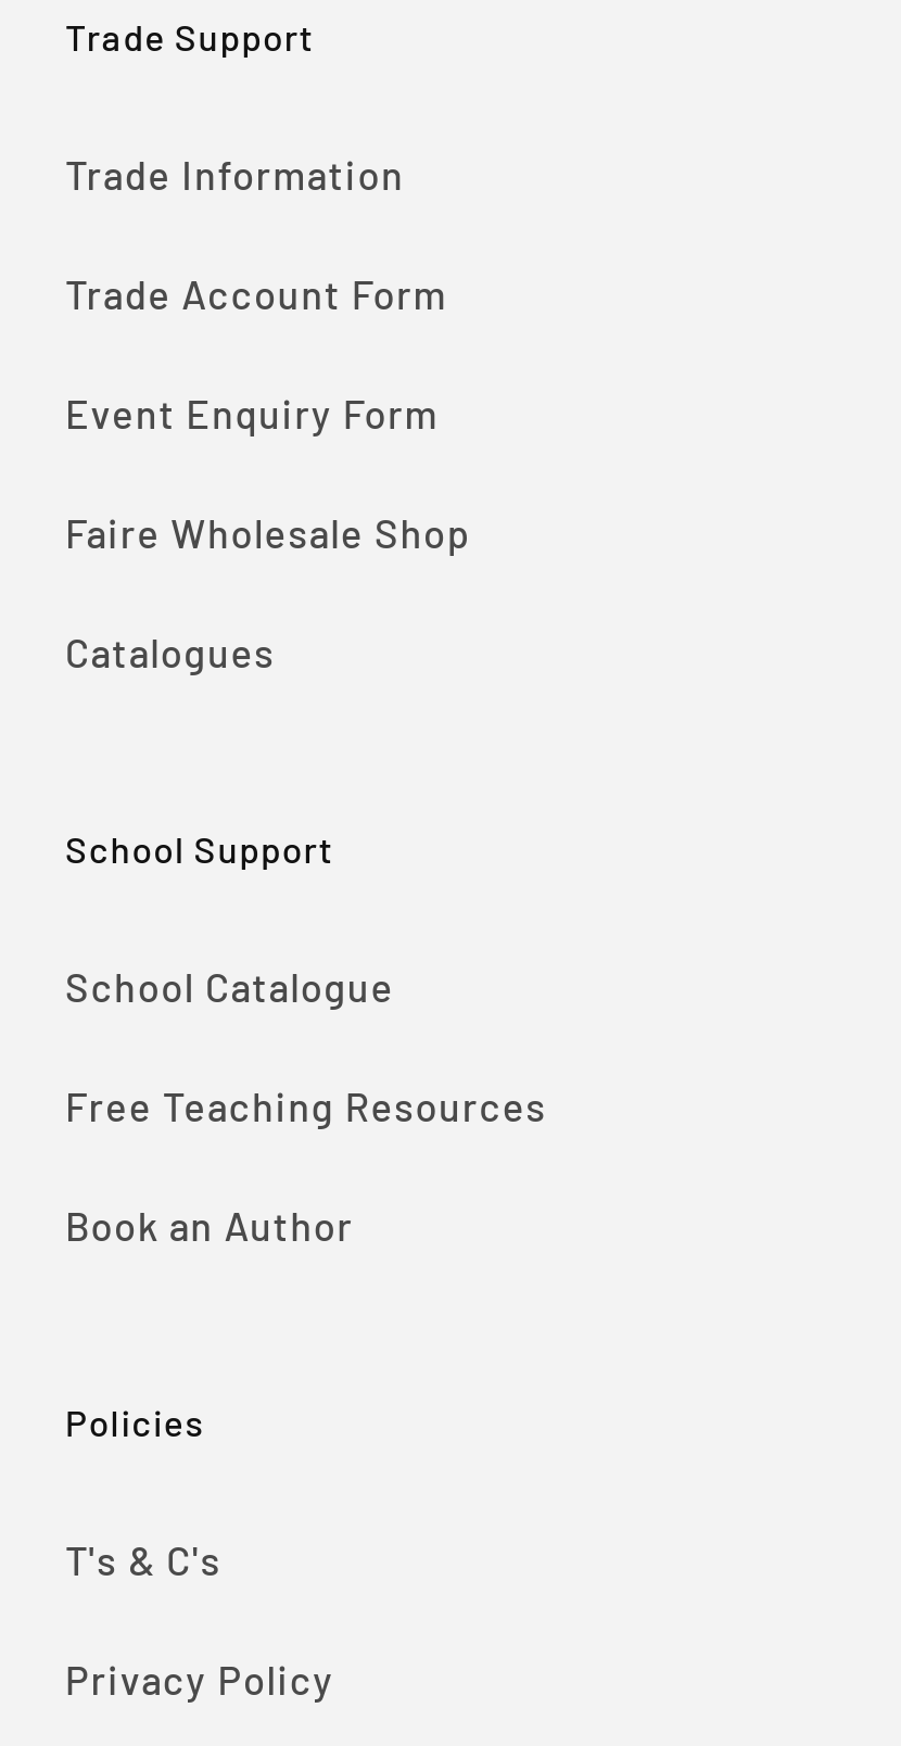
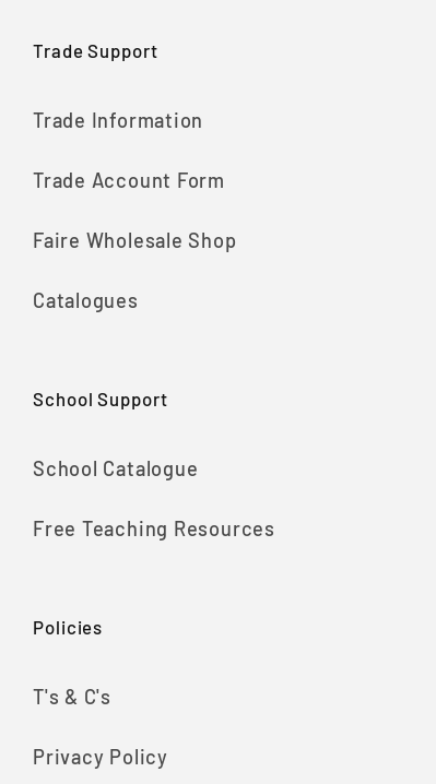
- Event Enquiry Form

- Book an Author
